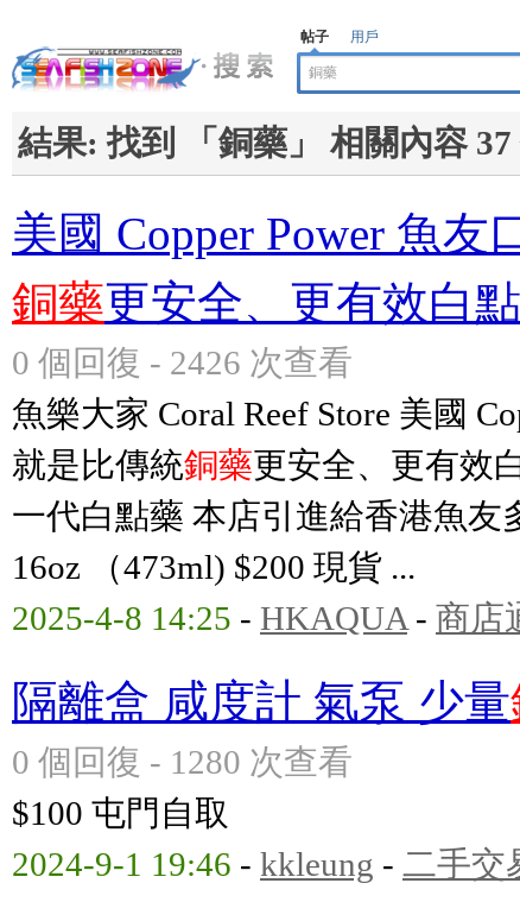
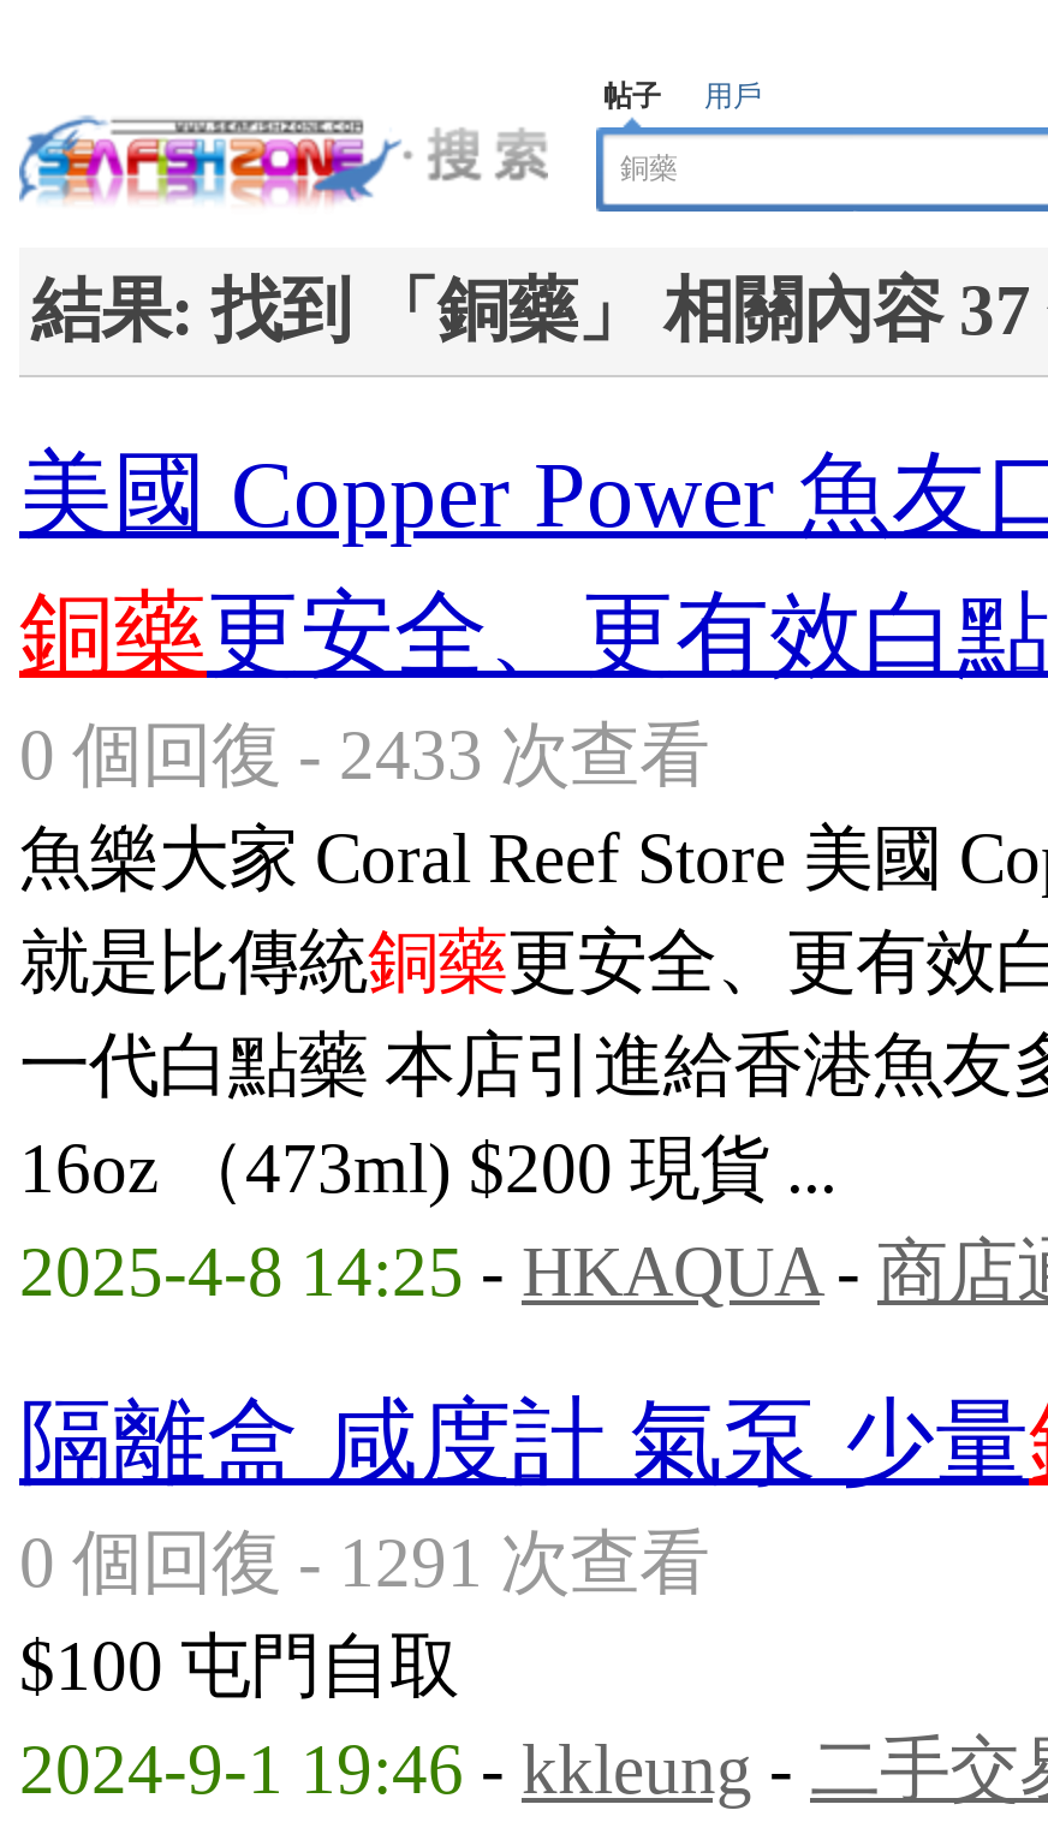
- 0 個回復 - 2426 次查看
+ 0 個回復 - 2433 次查看

- 0 個回復 - 1280 次查看
+ 0 個回復 - 1291 次查看
